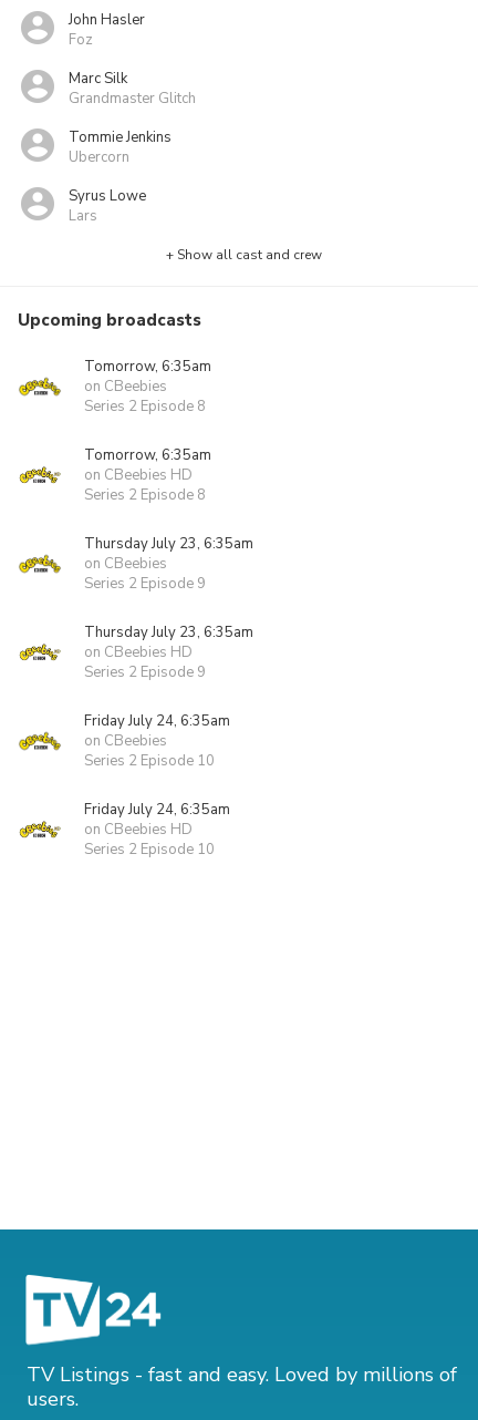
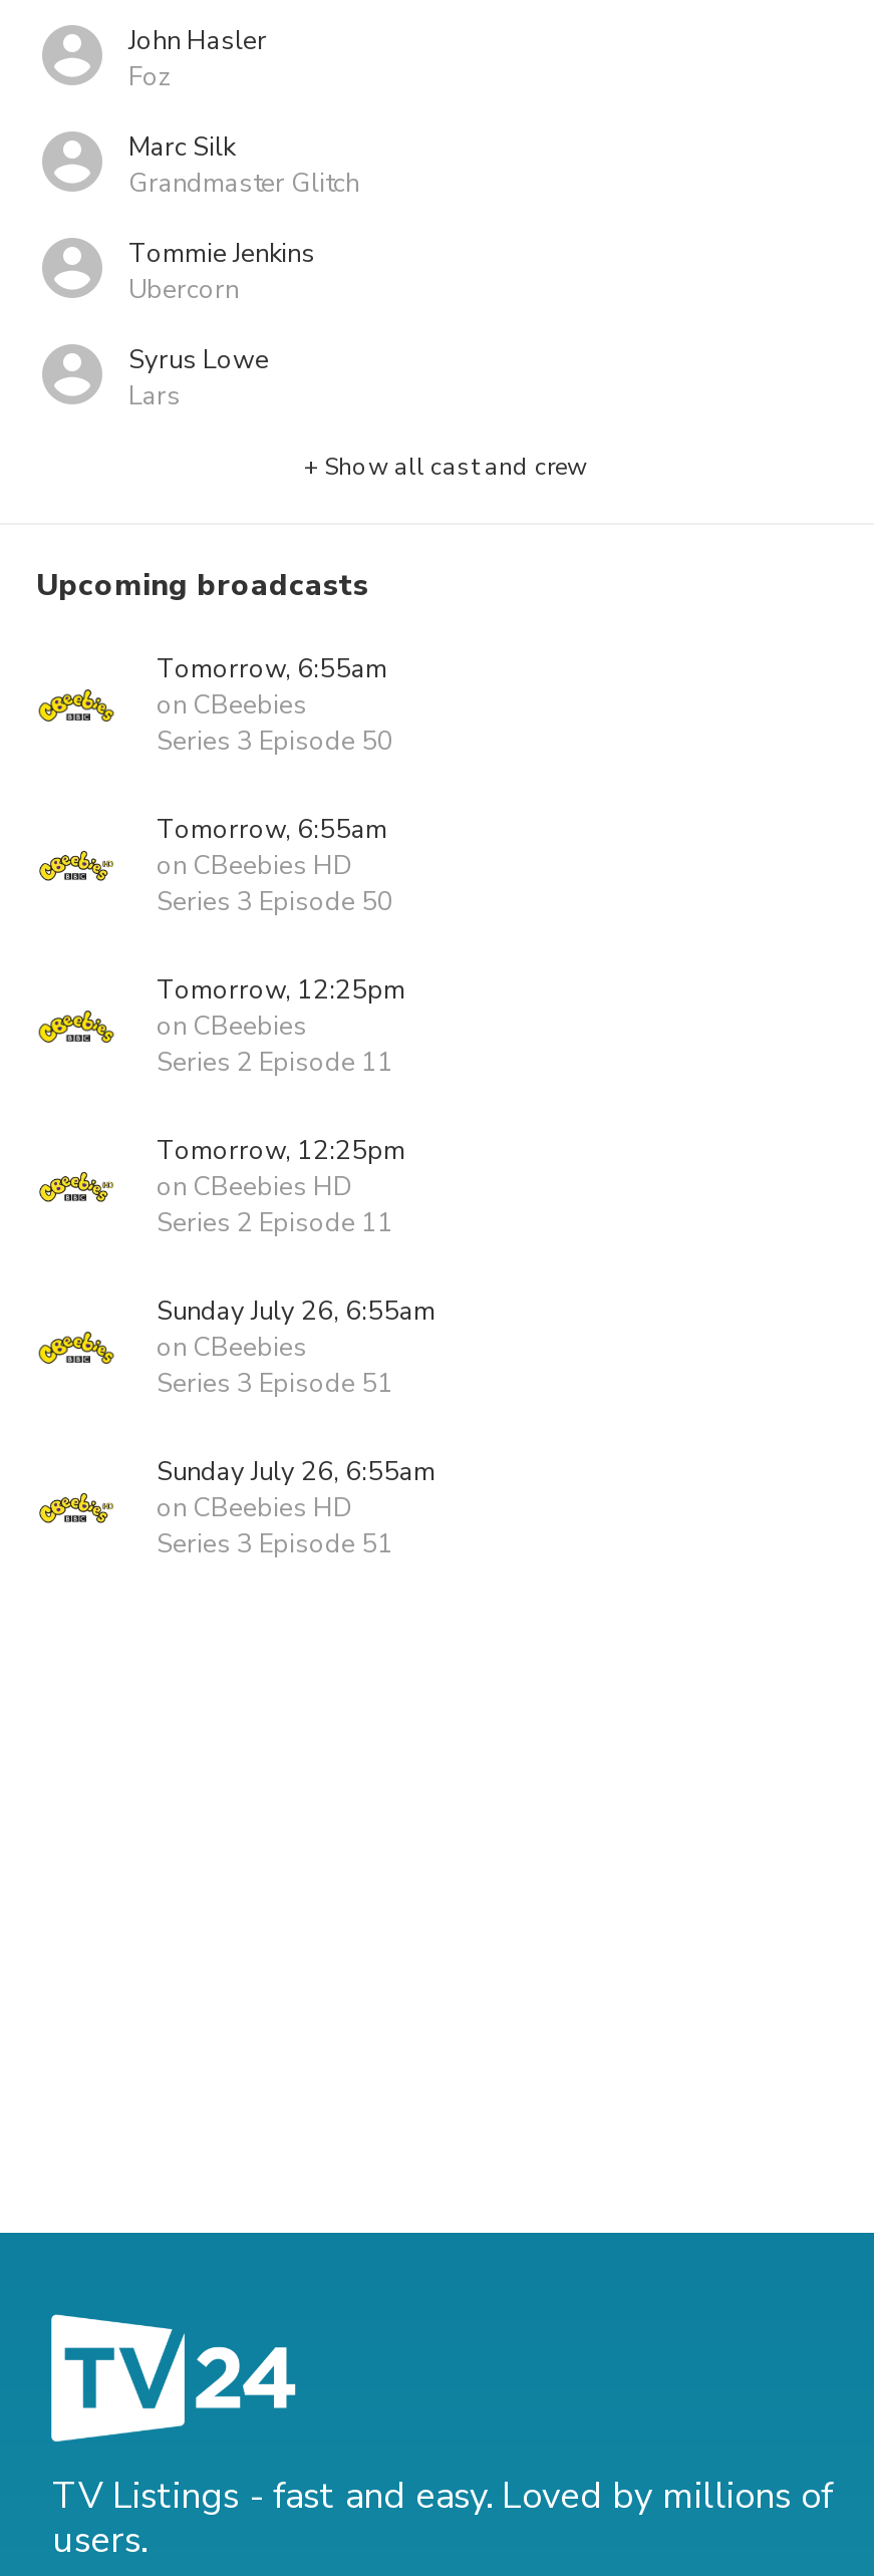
- Tomorrow, 6:35am
+ Tomorrow, 6:55am

- Series 2 Episode 8
+ Series 3 Episode 50

- Tomorrow, 6:35am
+ Tomorrow, 6:55am

- Series 2 Episode 8
+ Series 3 Episode 50

- Thursday July 23, 6:35am
+ Tomorrow, 12:25pm

- Series 2 Episode 9
+ Series 2 Episode 11

- Thursday July 23, 6:35am
+ Tomorrow, 12:25pm

- Series 2 Episode 9
+ Series 2 Episode 11

- Friday July 24, 6:35am
+ Sunday July 26, 6:55am

- Series 2 Episode 10
+ Series 3 Episode 51

- Friday July 24, 6:35am
+ Sunday July 26, 6:55am

- Series 2 Episode 10
+ Series 3 Episode 51
